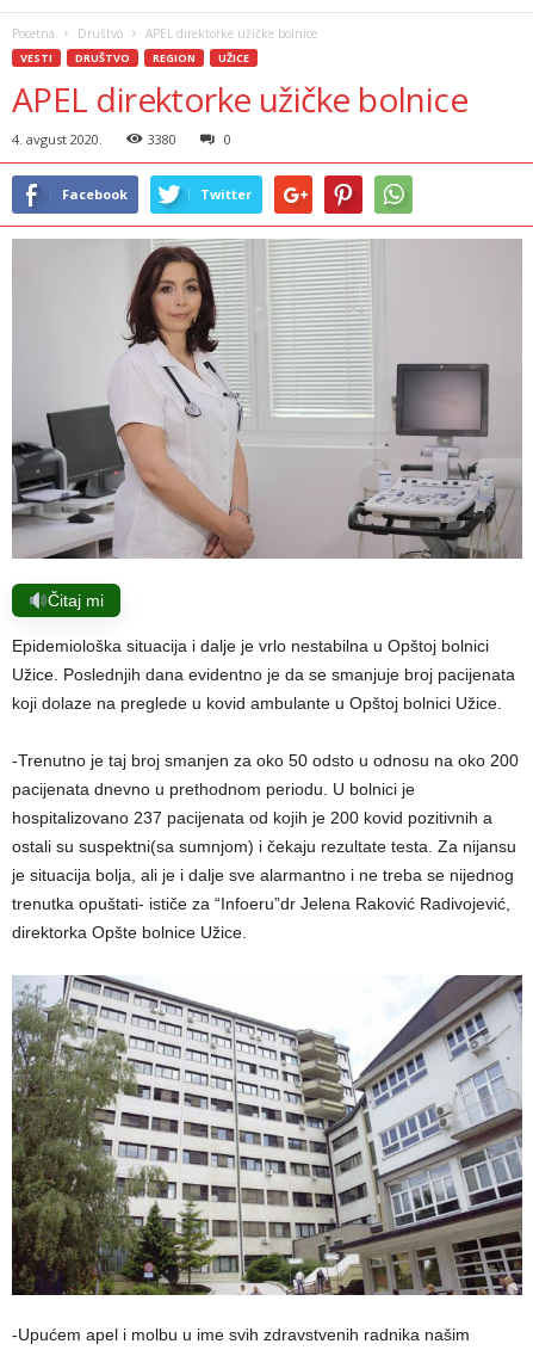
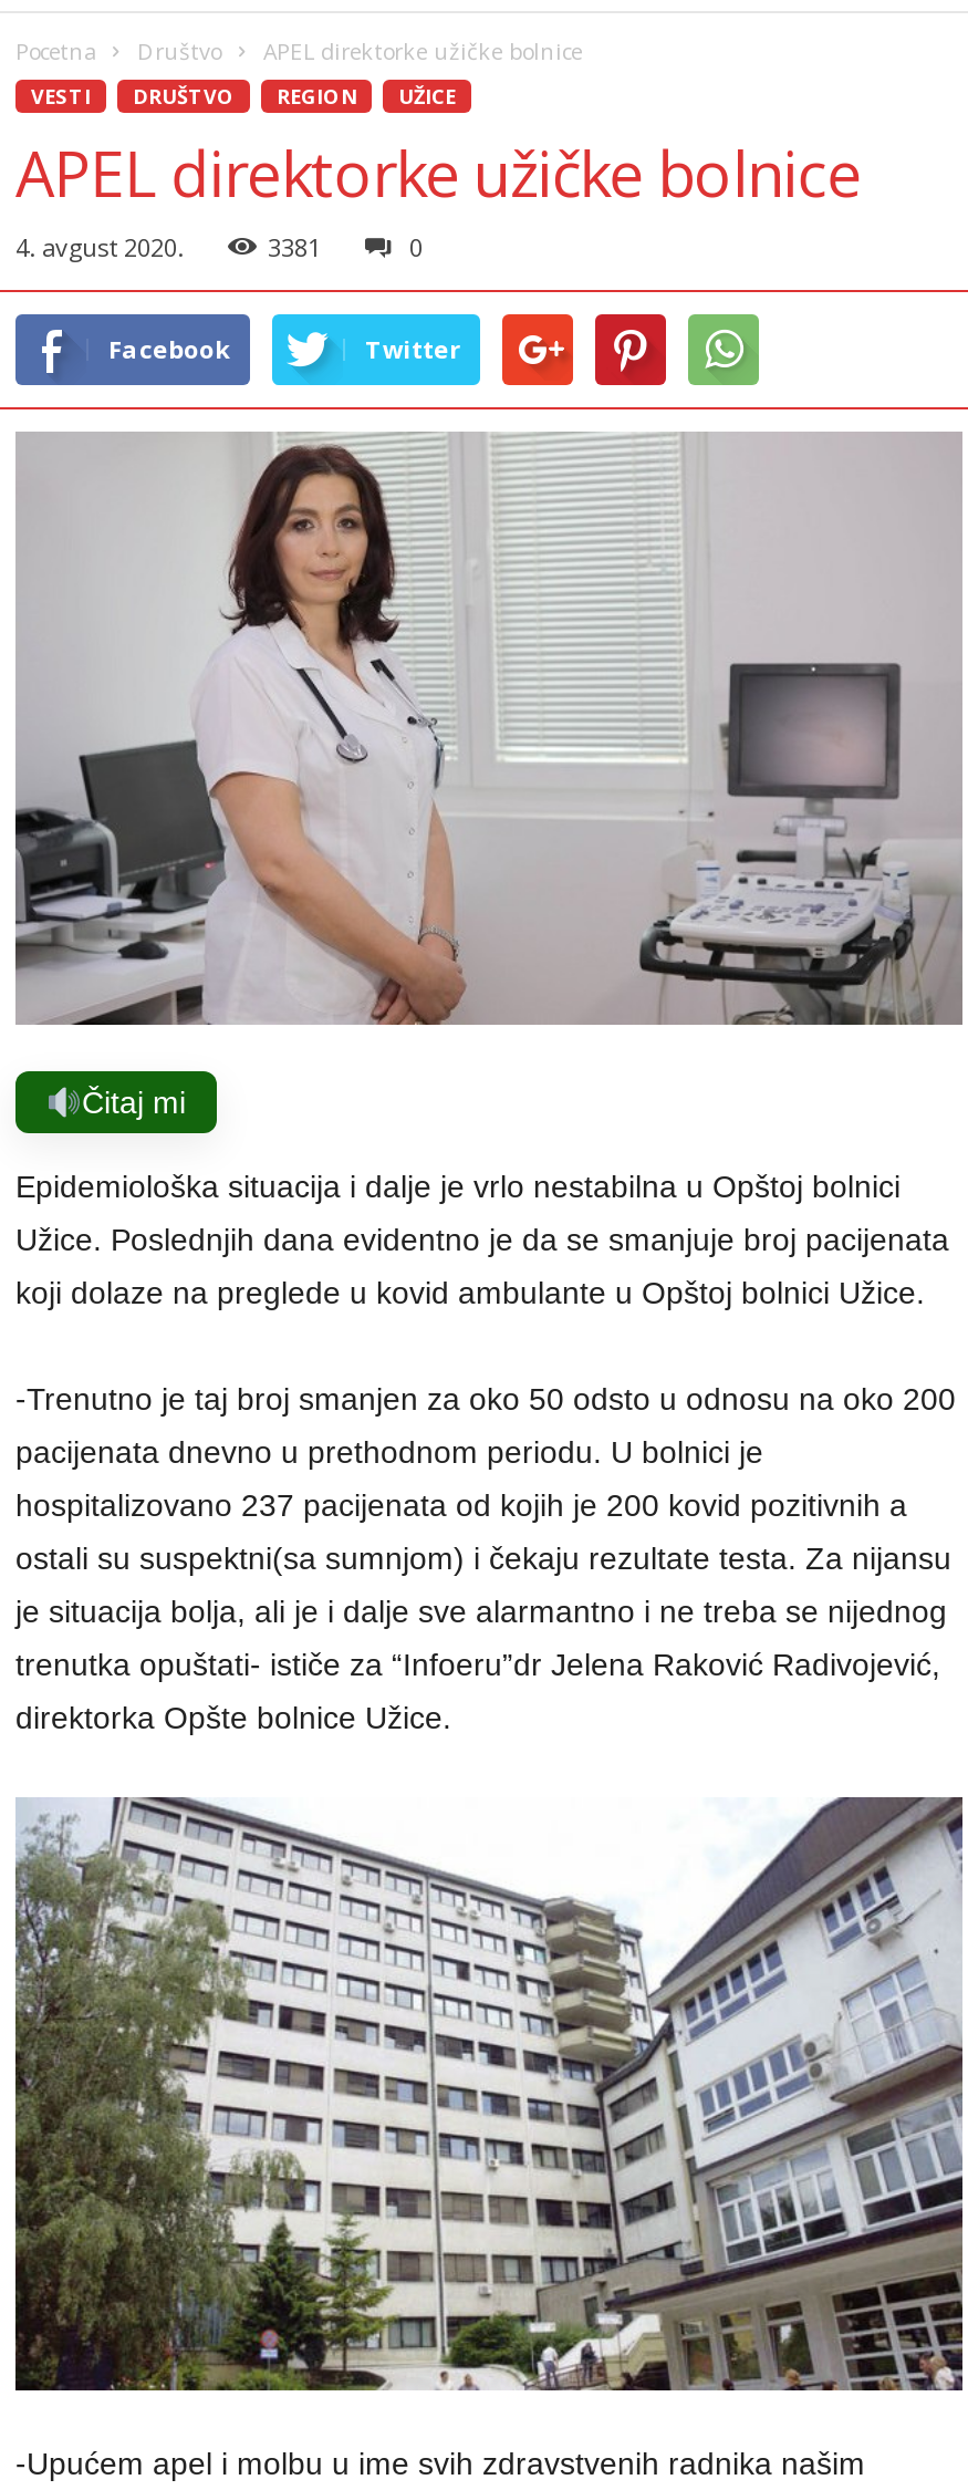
- 3380
+ 3381
